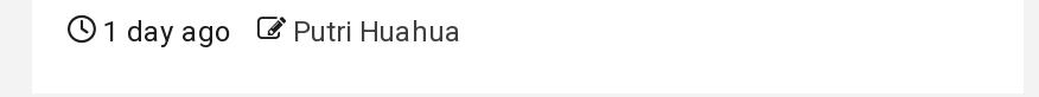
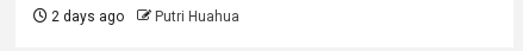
- 1 day ago Putri Huahua
+ 2 days ago Putri Huahua
